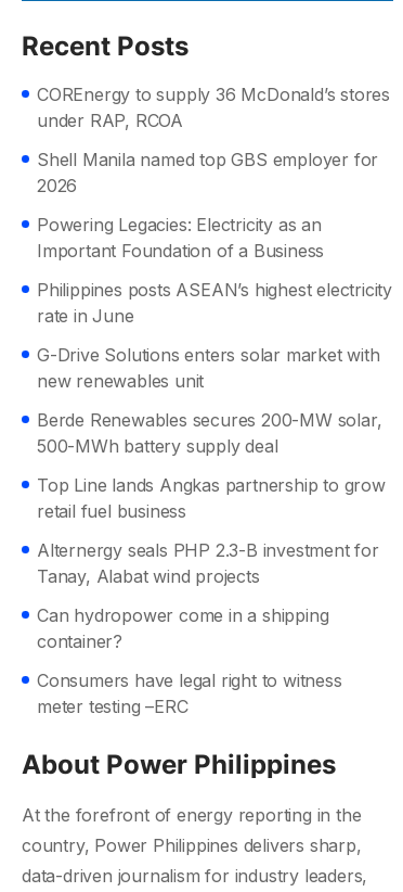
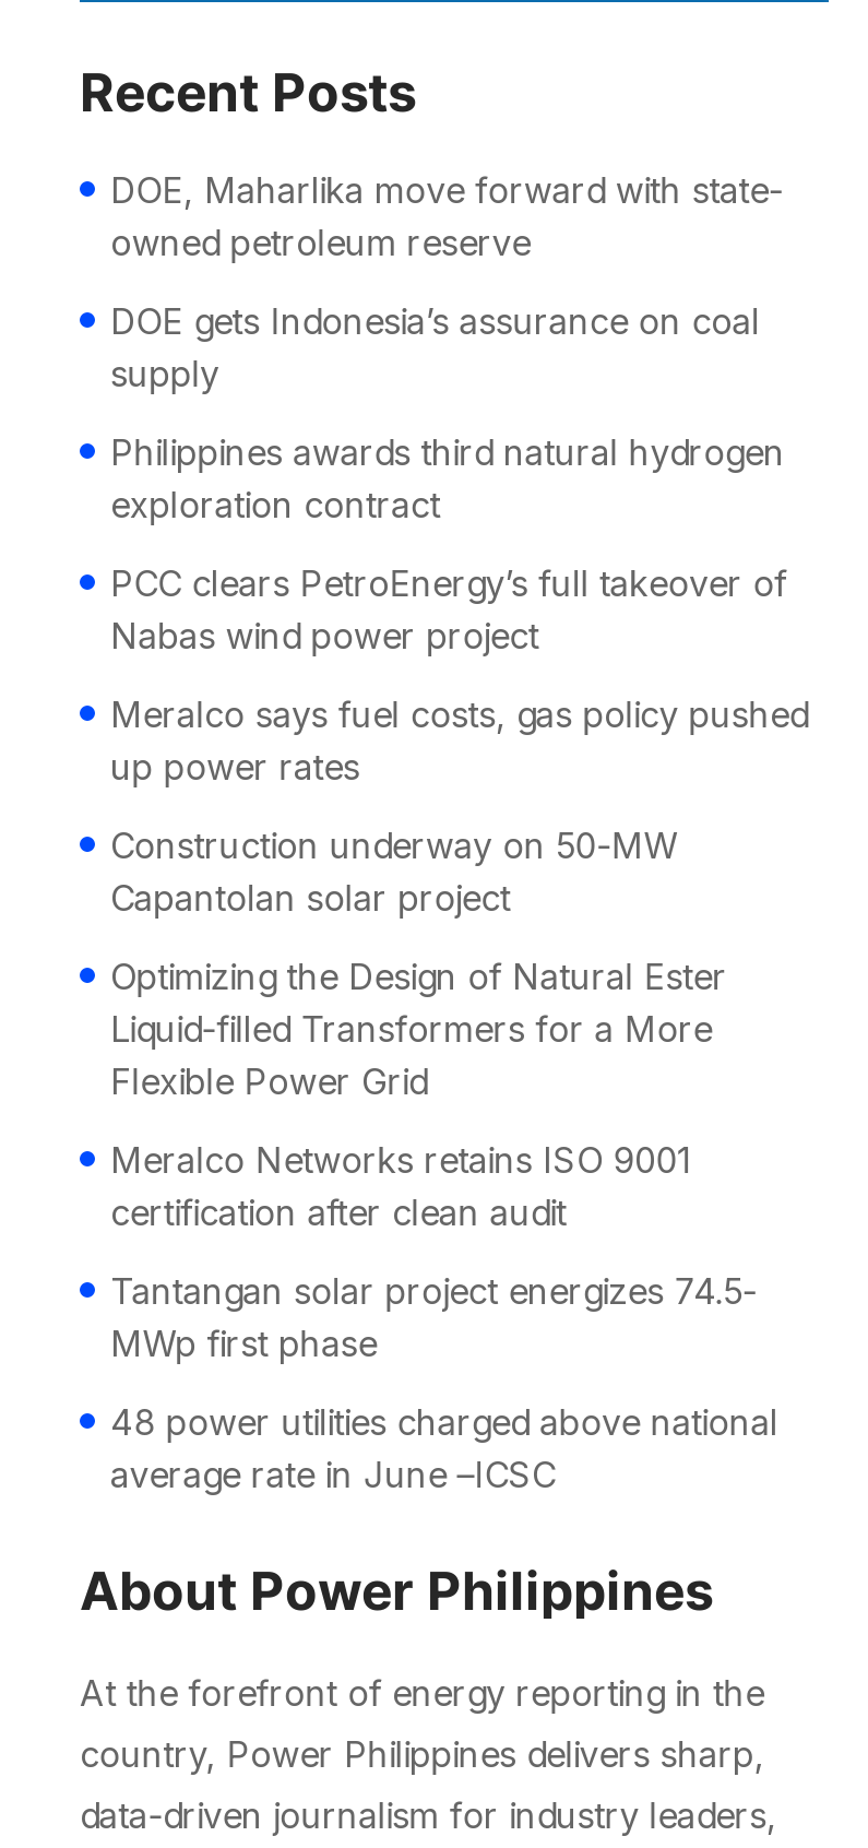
- COREnergy to supply 36 McDonald’s stores
- under RAP, RCOA
+ DOE, Maharlika move forward with state-
+ owned petroleum reserve

- Shell Manila named top GBS employer for
- 2026
+ DOE gets Indonesia’s assurance on coal
+ supply

- Powering Legacies: Electricity as an
- Important Foundation of a Business
+ Philippines awards third natural hydrogen
+ exploration contract

- Philippines posts ASEAN’s highest electricity
- rate in June
+ PCC clears PetroEnergy’s full takeover of
+ Nabas wind power project

- G-Drive Solutions enters solar market with
- new renewables unit
+ Meralco says fuel costs, gas policy pushed
+ up power rates

- Berde Renewables secures 200-MW solar,
- 500-MWh battery supply deal
+ Construction underway on 50-MW
+ Capantolan solar project

- Top Line lands Angkas partnership to grow
- retail fuel business
+ Optimizing the Design of Natural Ester
+ Liquid-filled Transformers for a More
+ Flexible Power Grid

- Alternergy seals PHP 2.3-B investment for
- Tanay, Alabat wind projects
+ Meralco Networks retains ISO 9001
+ certification after clean audit

- Can hydropower come in a shipping
- container?
+ Tantangan solar project energizes 74.5-
+ MWp first phase

- Consumers have legal right to witness
- meter testing –ERC
+ 48 power utilities charged above national
+ average rate in June –ICSC
